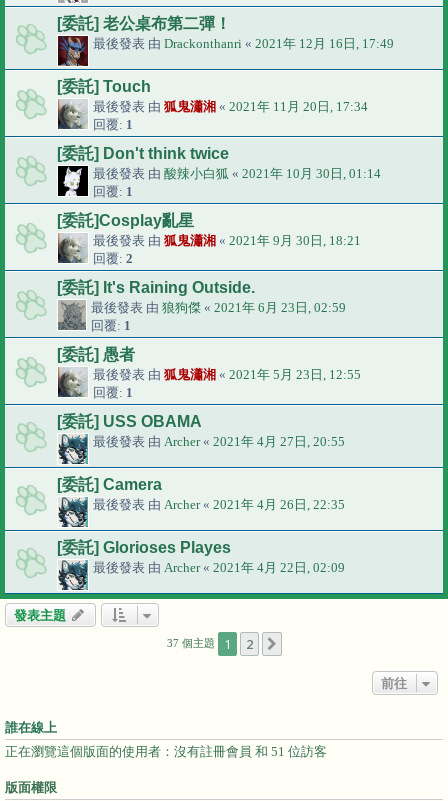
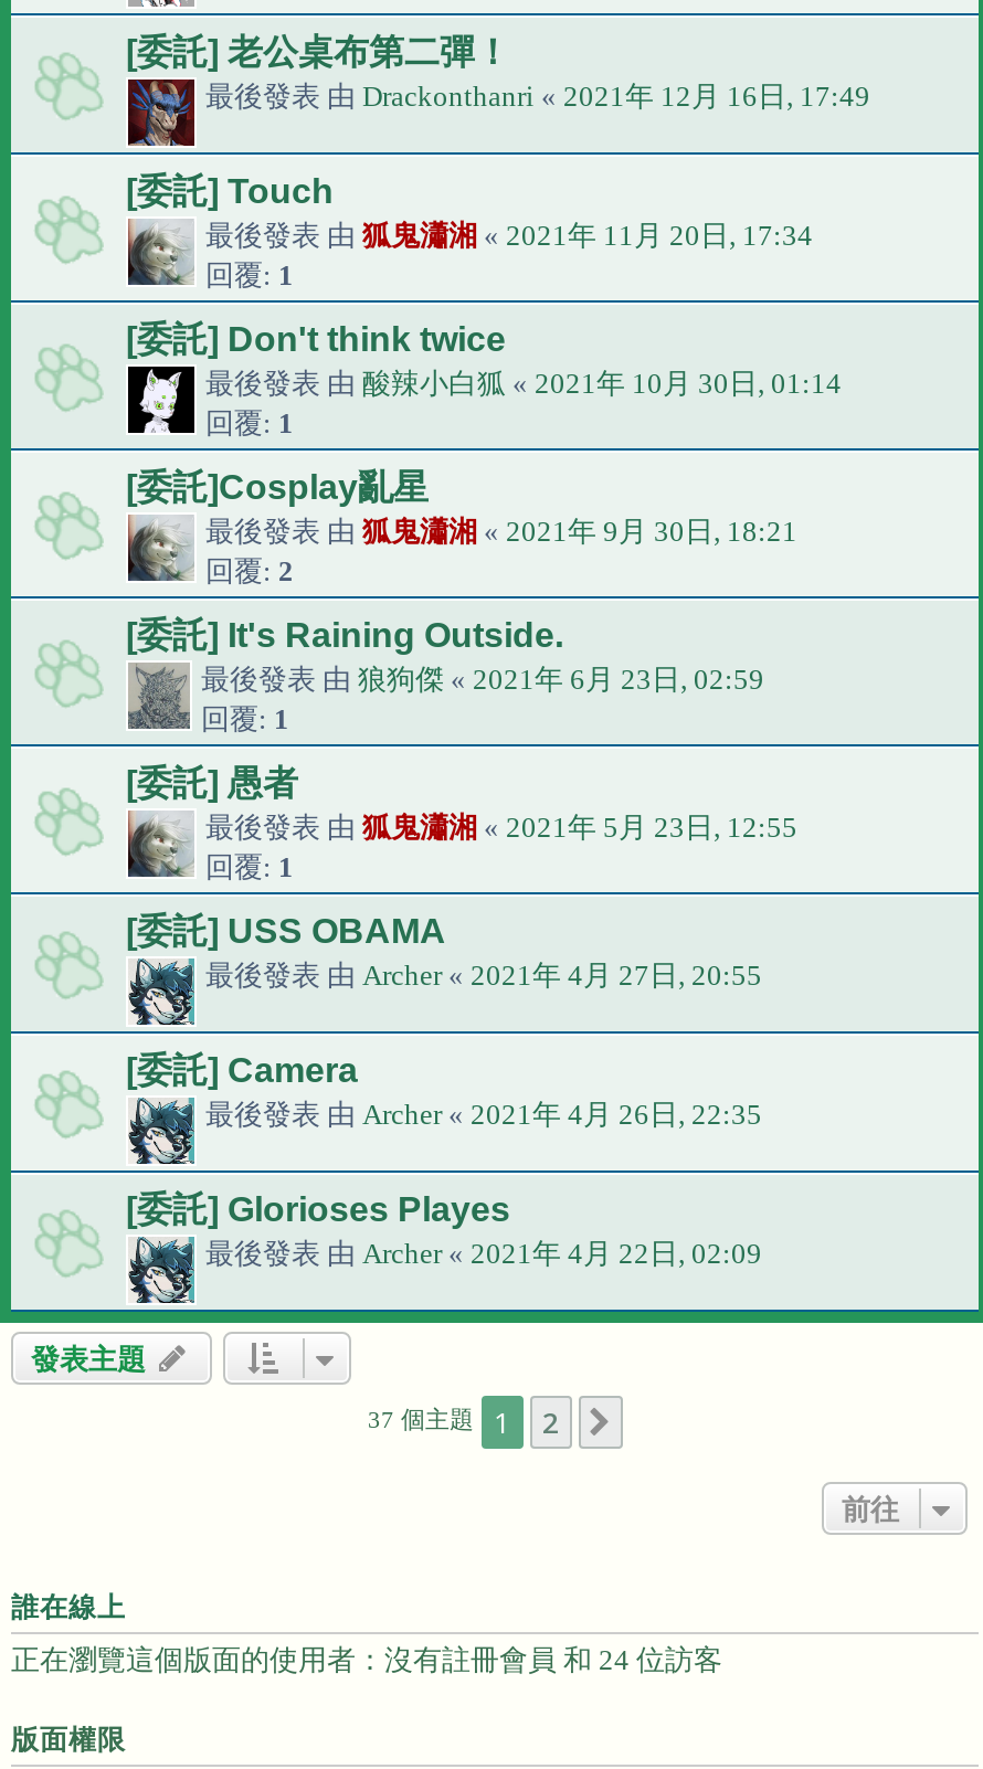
- 正在瀏覽這個版面的使用者：沒有註冊會員 和 51 位訪客
+ 正在瀏覽這個版面的使用者：沒有註冊會員 和 24 位訪客
